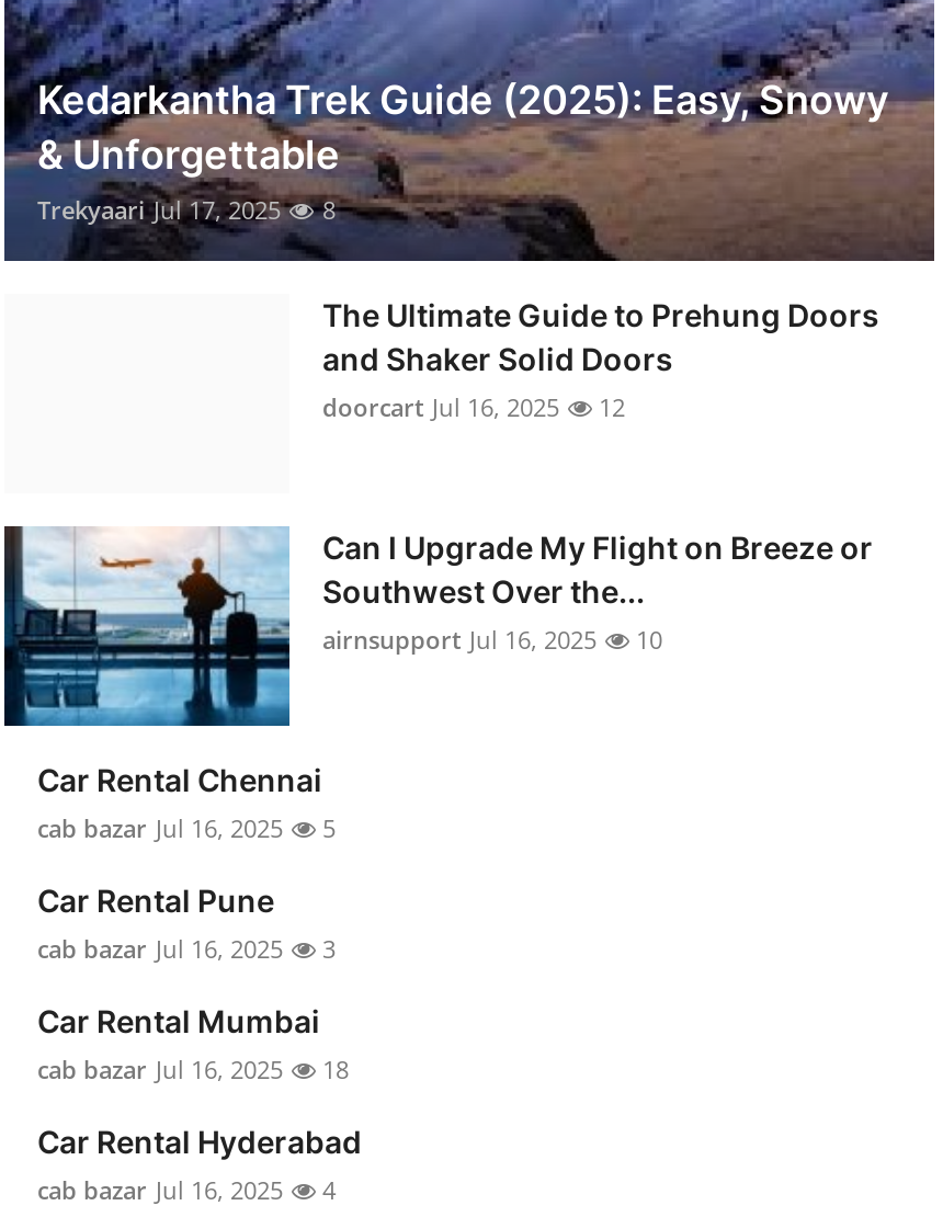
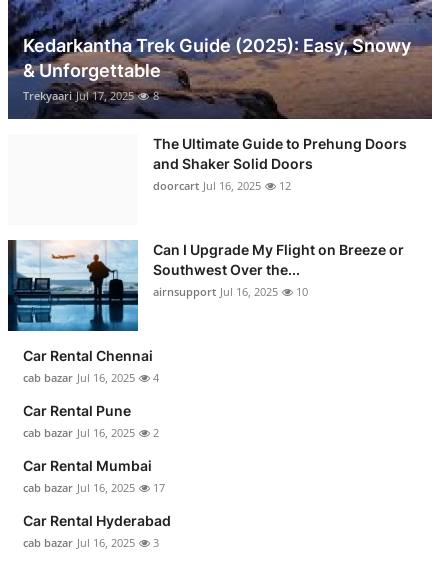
- cab bazar Jul 16, 2025 5
+ cab bazar Jul 16, 2025 4

- cab bazar Jul 16, 2025 3
+ cab bazar Jul 16, 2025 2

- cab bazar Jul 16, 2025 18
+ cab bazar Jul 16, 2025 17

- cab bazar Jul 16, 2025 4
+ cab bazar Jul 16, 2025 3
